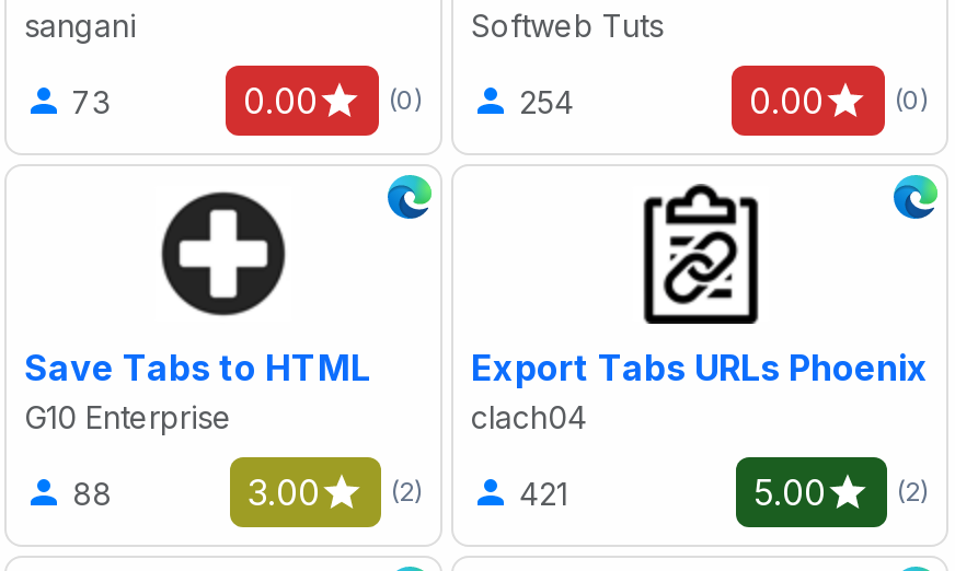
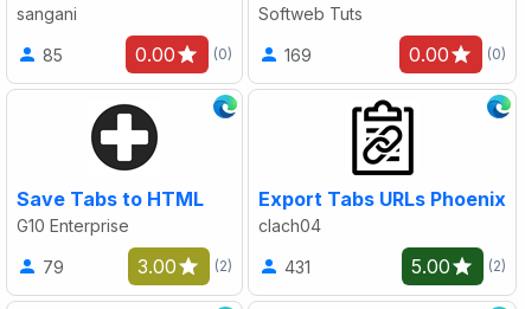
- 73
+ 85

- 254
+ 169

- 88
+ 79

- 421
+ 431
